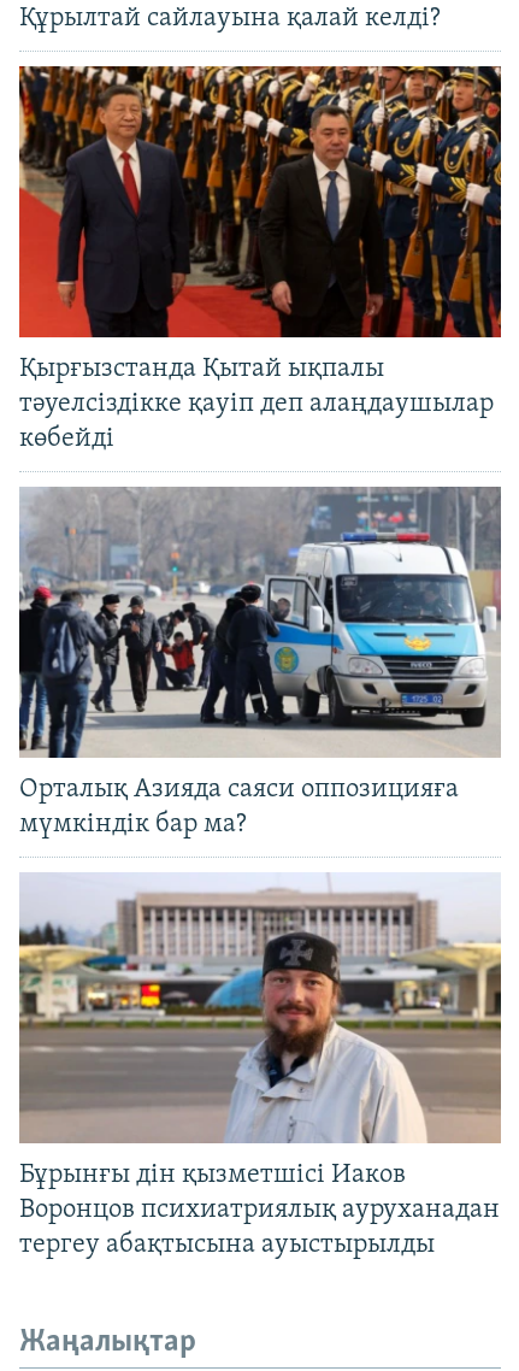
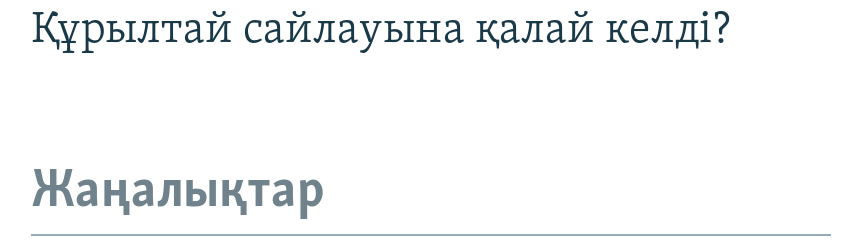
- [image]
- Қырғызстанда Қытай ықпалы
- тәуелсіздікке қауіп деп алаңдаушылар
- көбейді

- [image]
- Орталық Азияда саяси оппозицияға
- мүмкіндік бар ма?

- [image]
- Бұрынғы дін қызметшісі Иаков
- Воронцов психиатриялық ауруханадан
- тергеу абақтысына ауыстырылды
